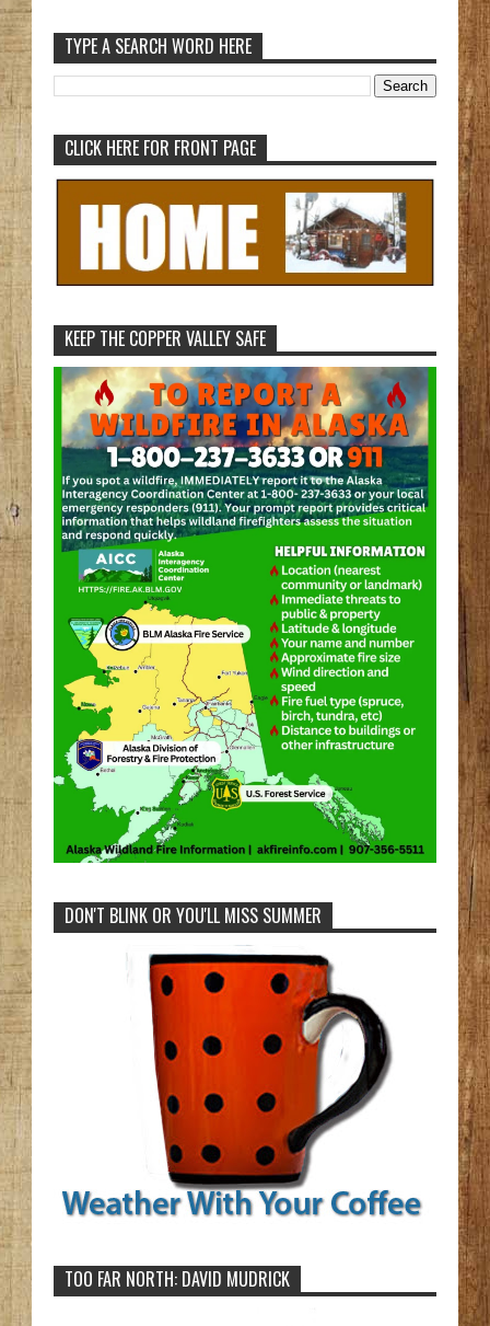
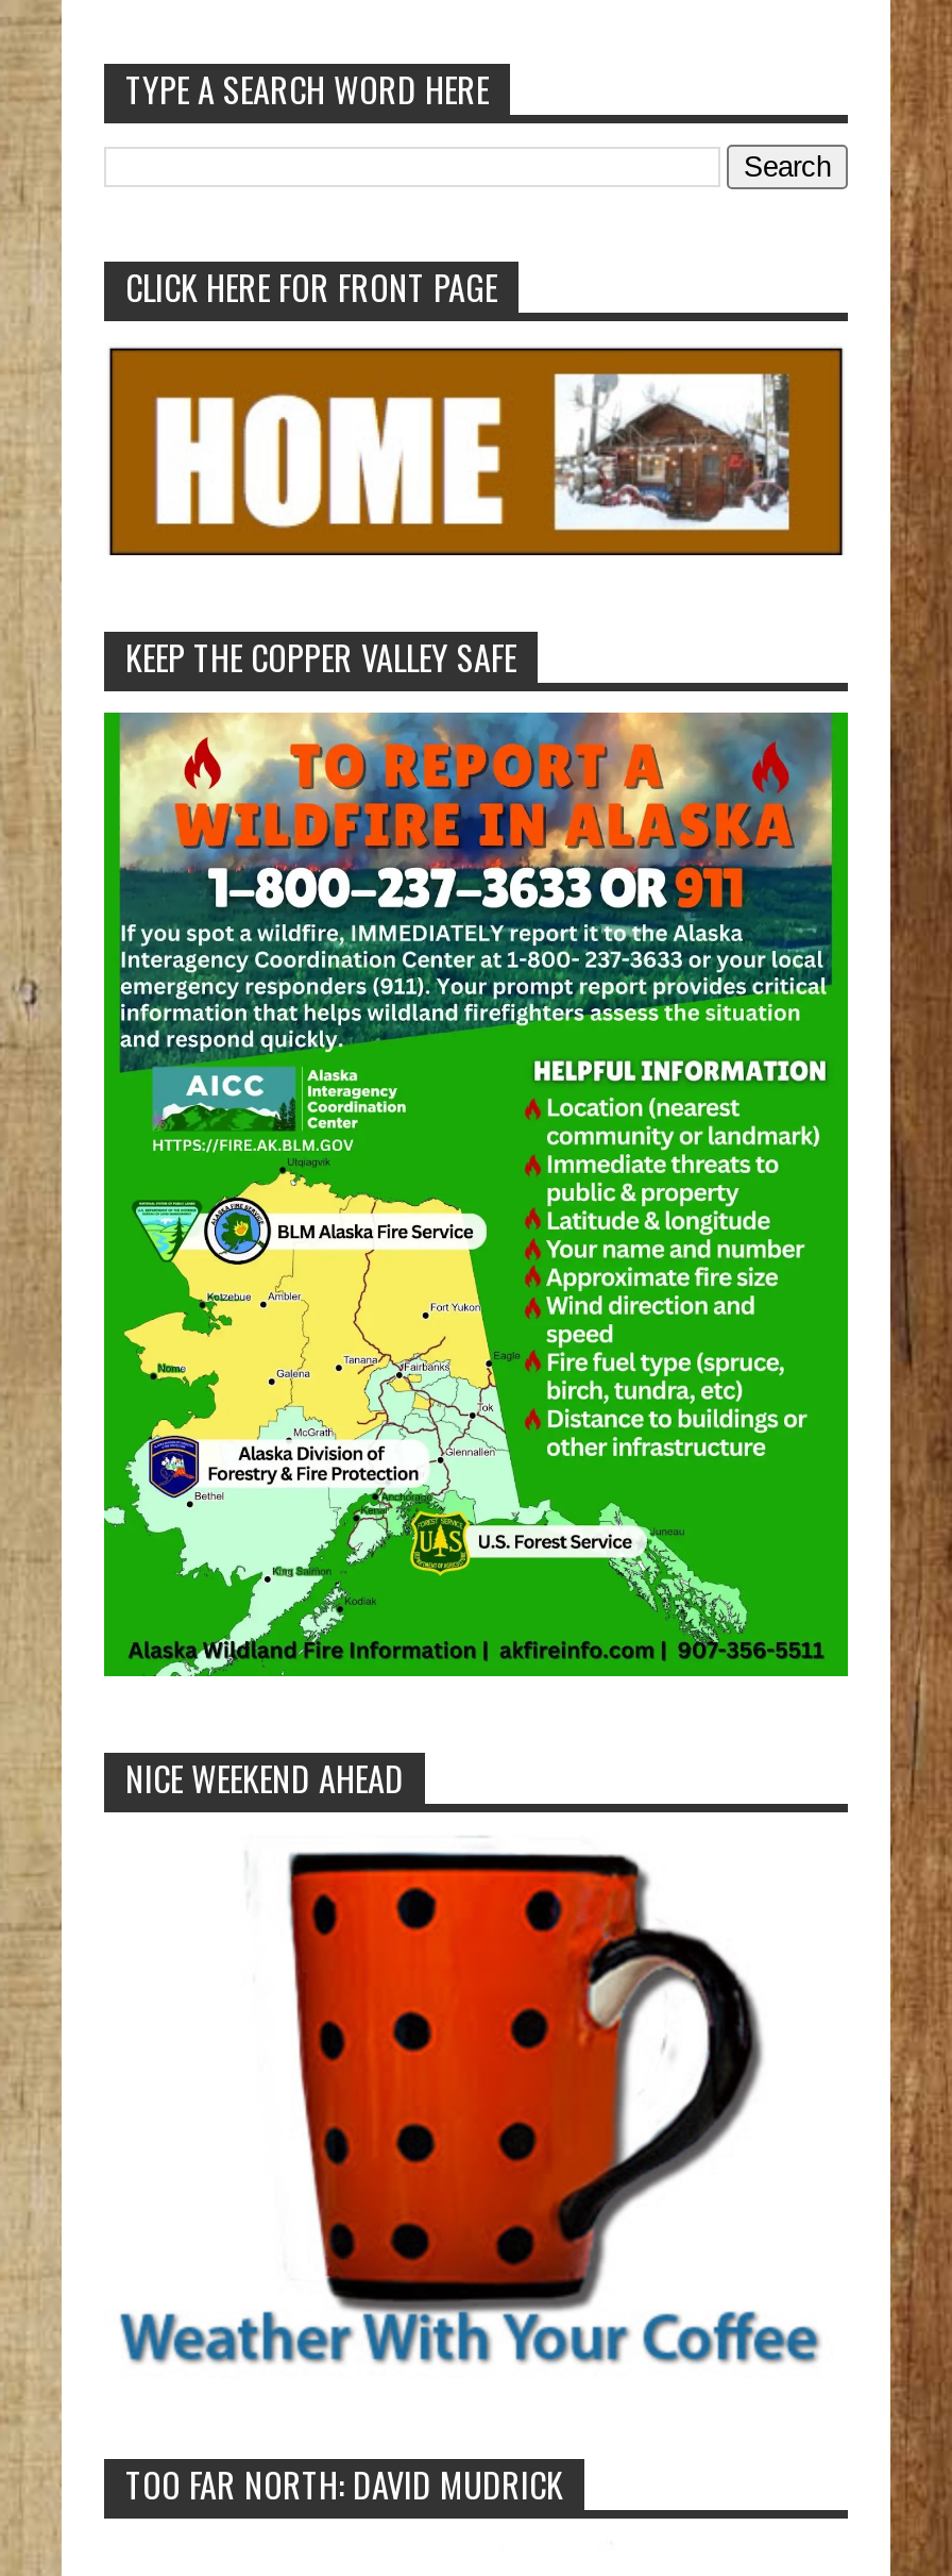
- DON'T BLINK OR YOU'LL MISS SUMMER
+ NICE WEEKEND AHEAD
